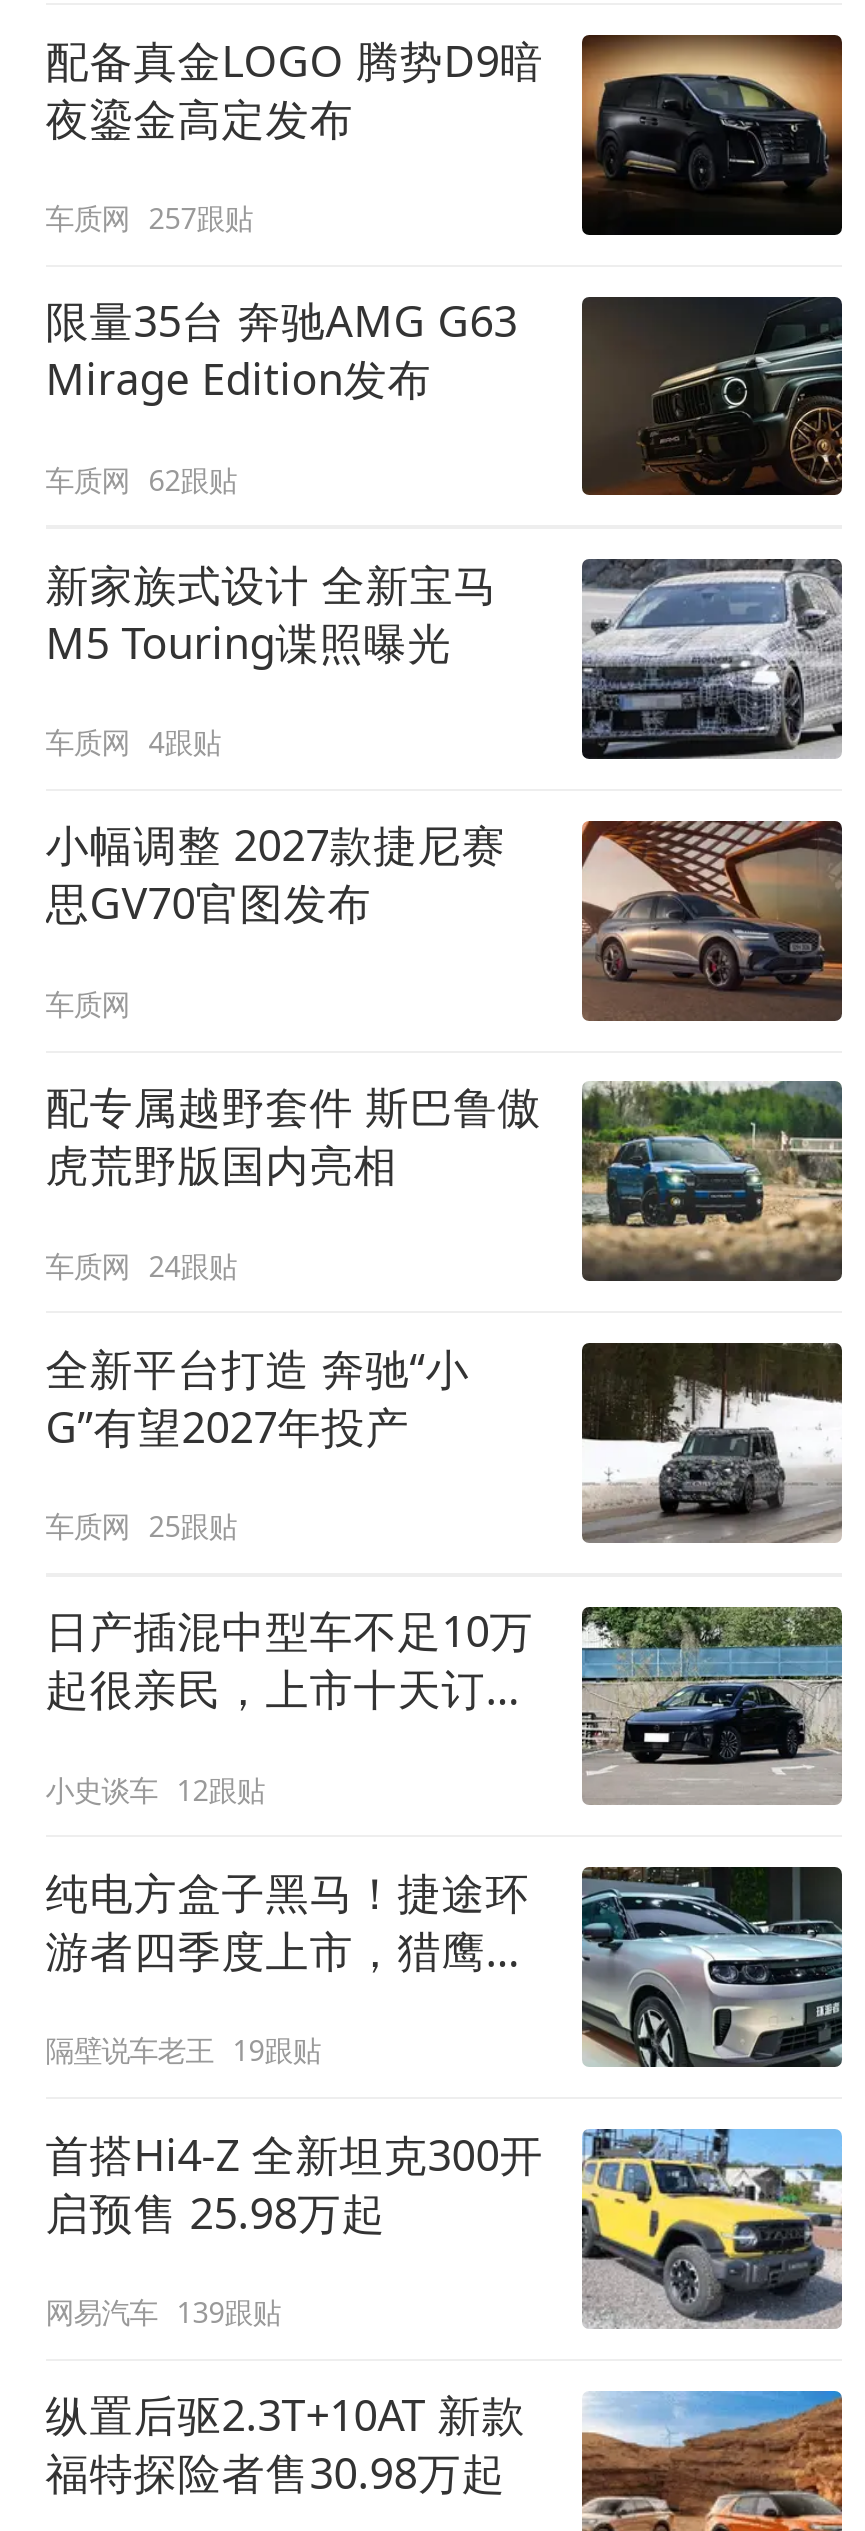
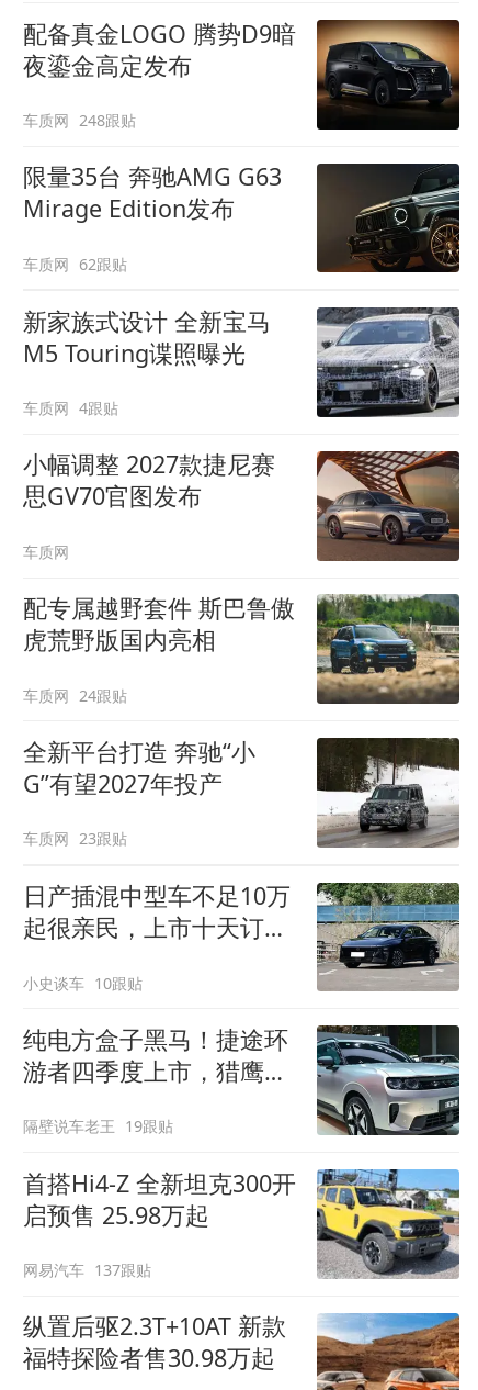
- 车质网 257跟贴
+ 车质网 248跟贴

- 车质网 25跟贴
+ 车质网 23跟贴

- 小史谈车 12跟贴
+ 小史谈车 10跟贴

- 网易汽车 139跟贴
+ 网易汽车 137跟贴
